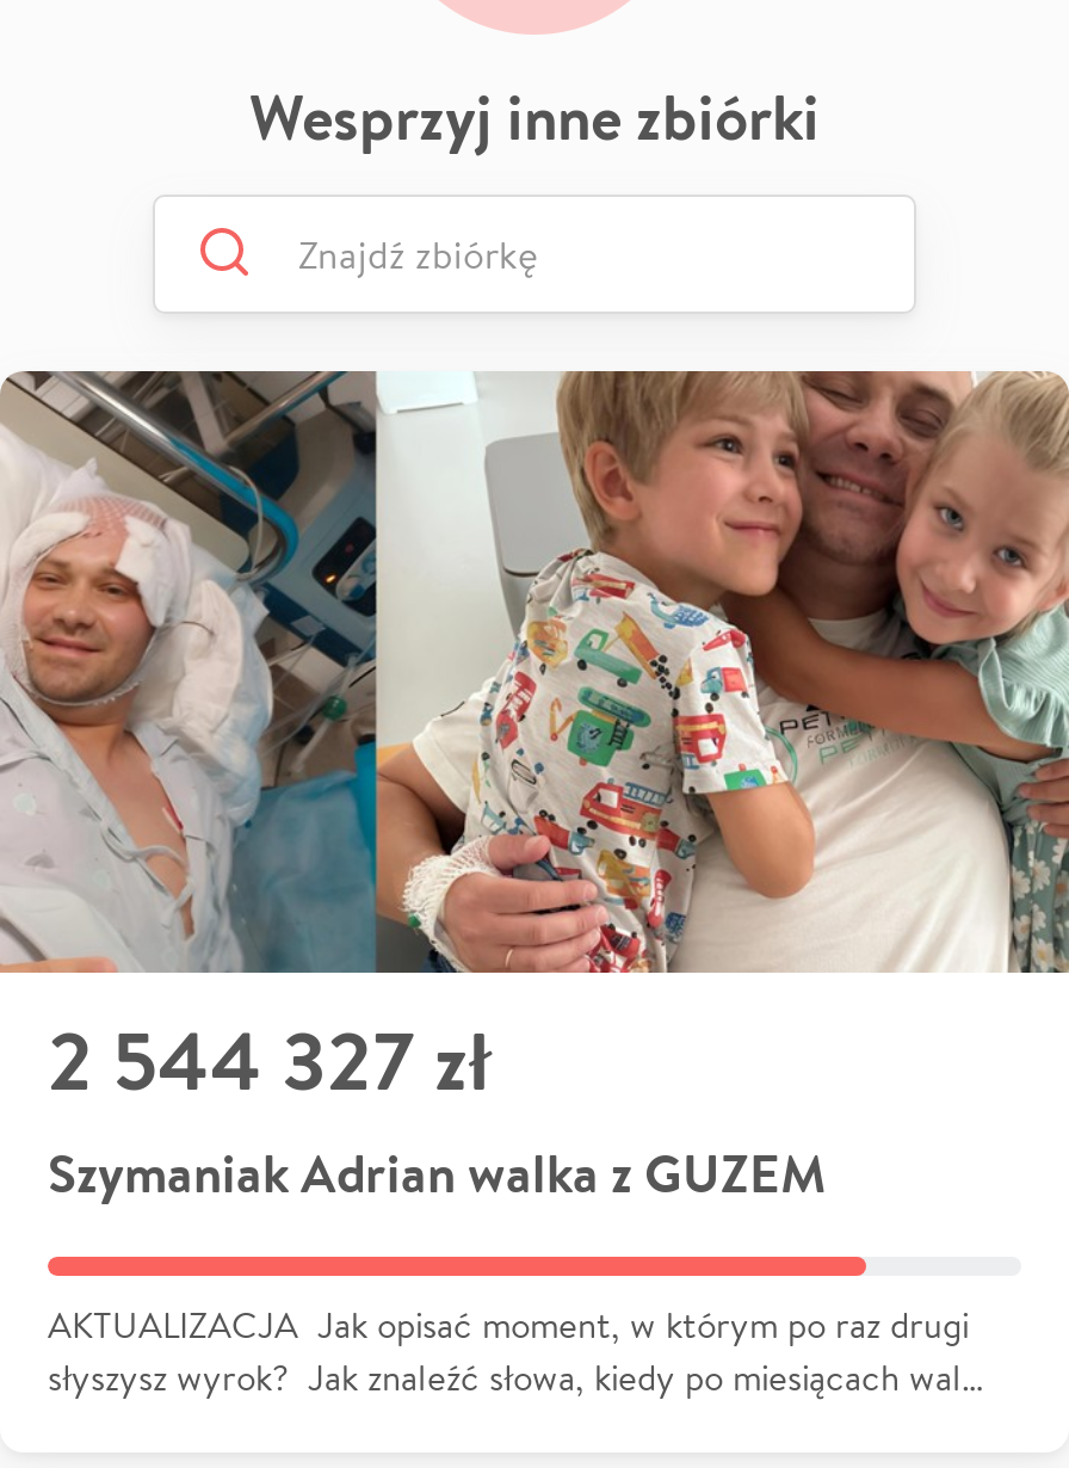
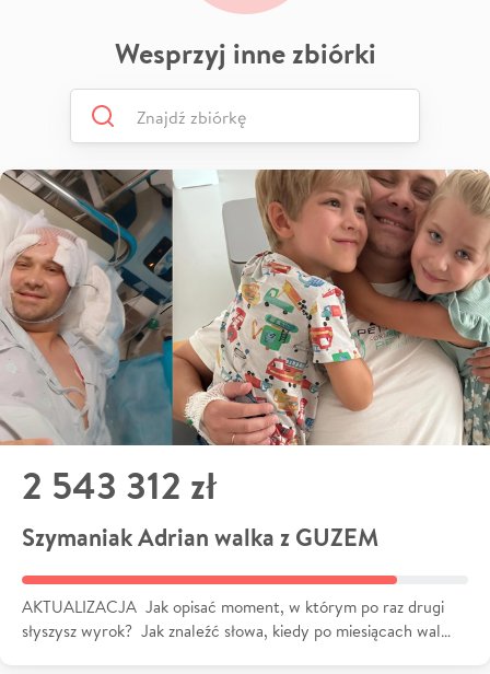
- 2 544 327 zł
+ 2 543 312 zł
